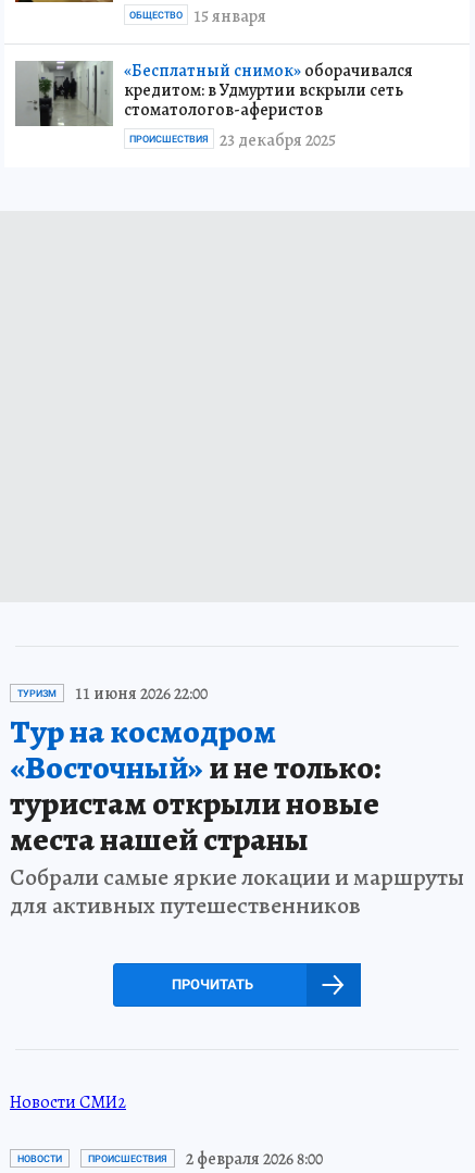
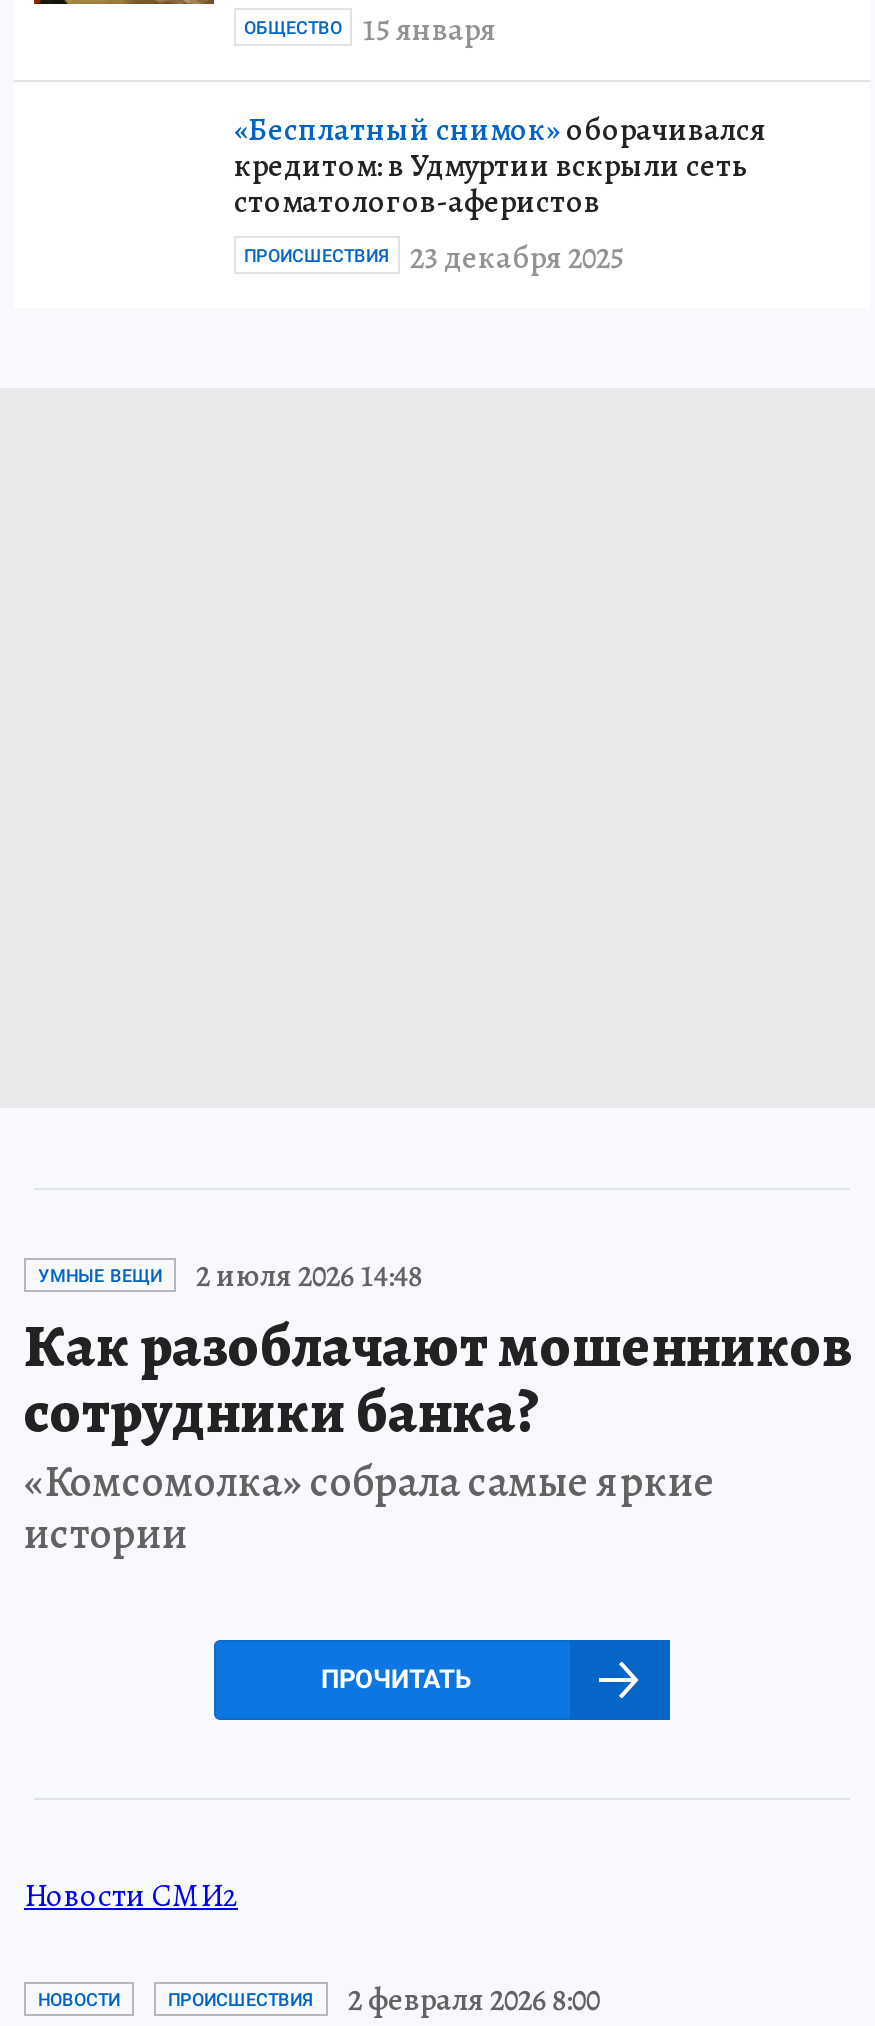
- [image]

- ТУРИЗМ
- 11 июня 2026 22:00
- Тур на космодром
- «Восточный»и не только:
- туристам открыли новые
- места нашей страны
- Собрали самые яркие локации и маршруты
- для активных путешественников
+ УМНЫЕ ВЕЩИ
+ 2 июля 2026 14:48
+ Как разоблачают мошенников
+ сотрудники банка?
+ «Комсомолка» собрала самые яркие
+ истории
